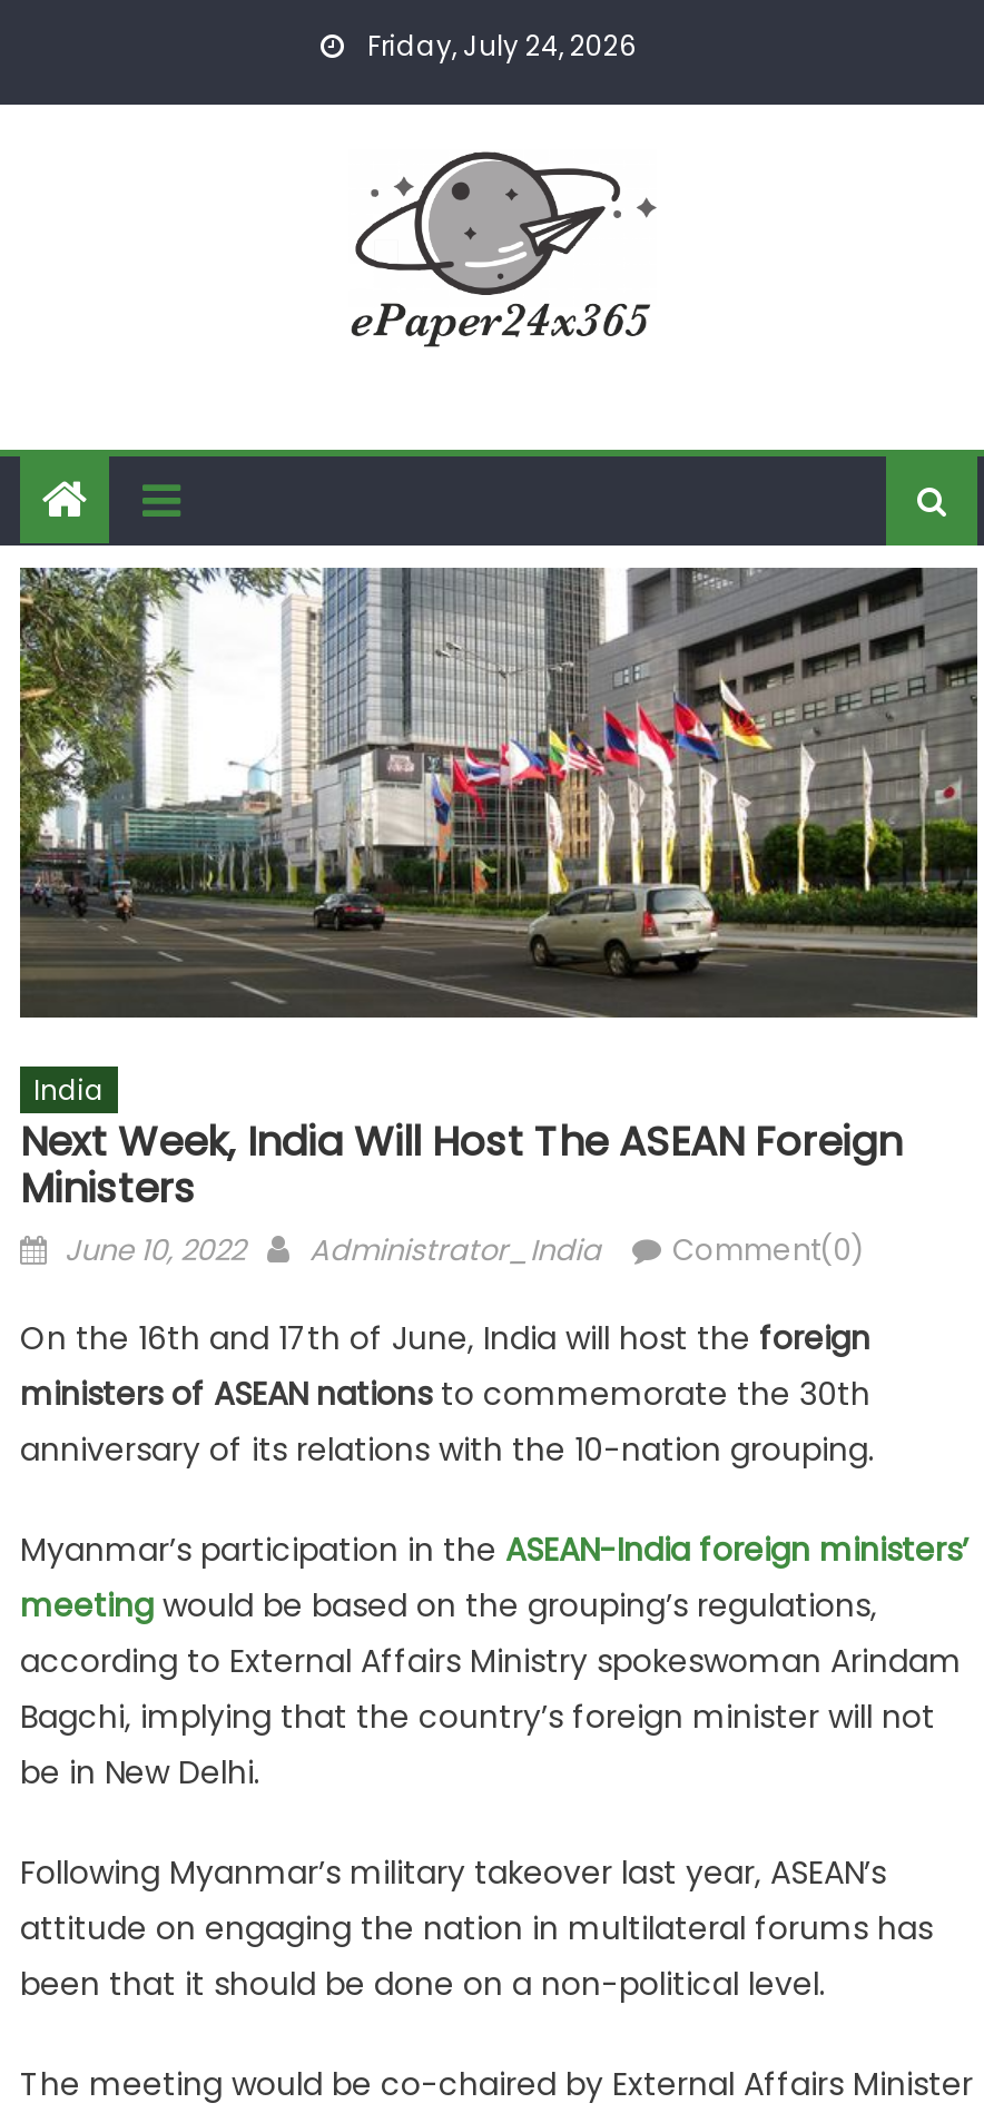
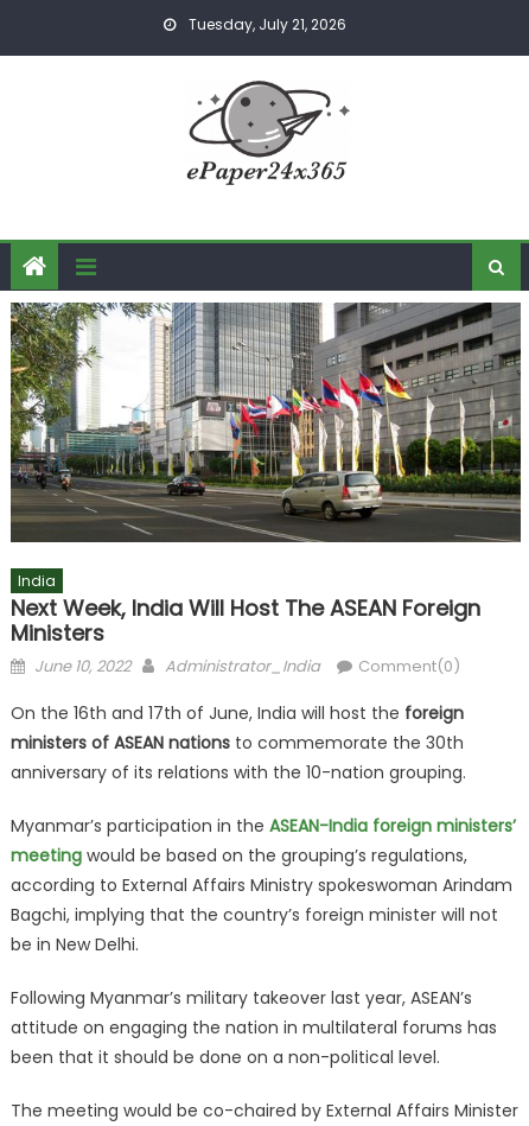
- Friday, July 24, 2026
+ Tuesday, July 21, 2026
